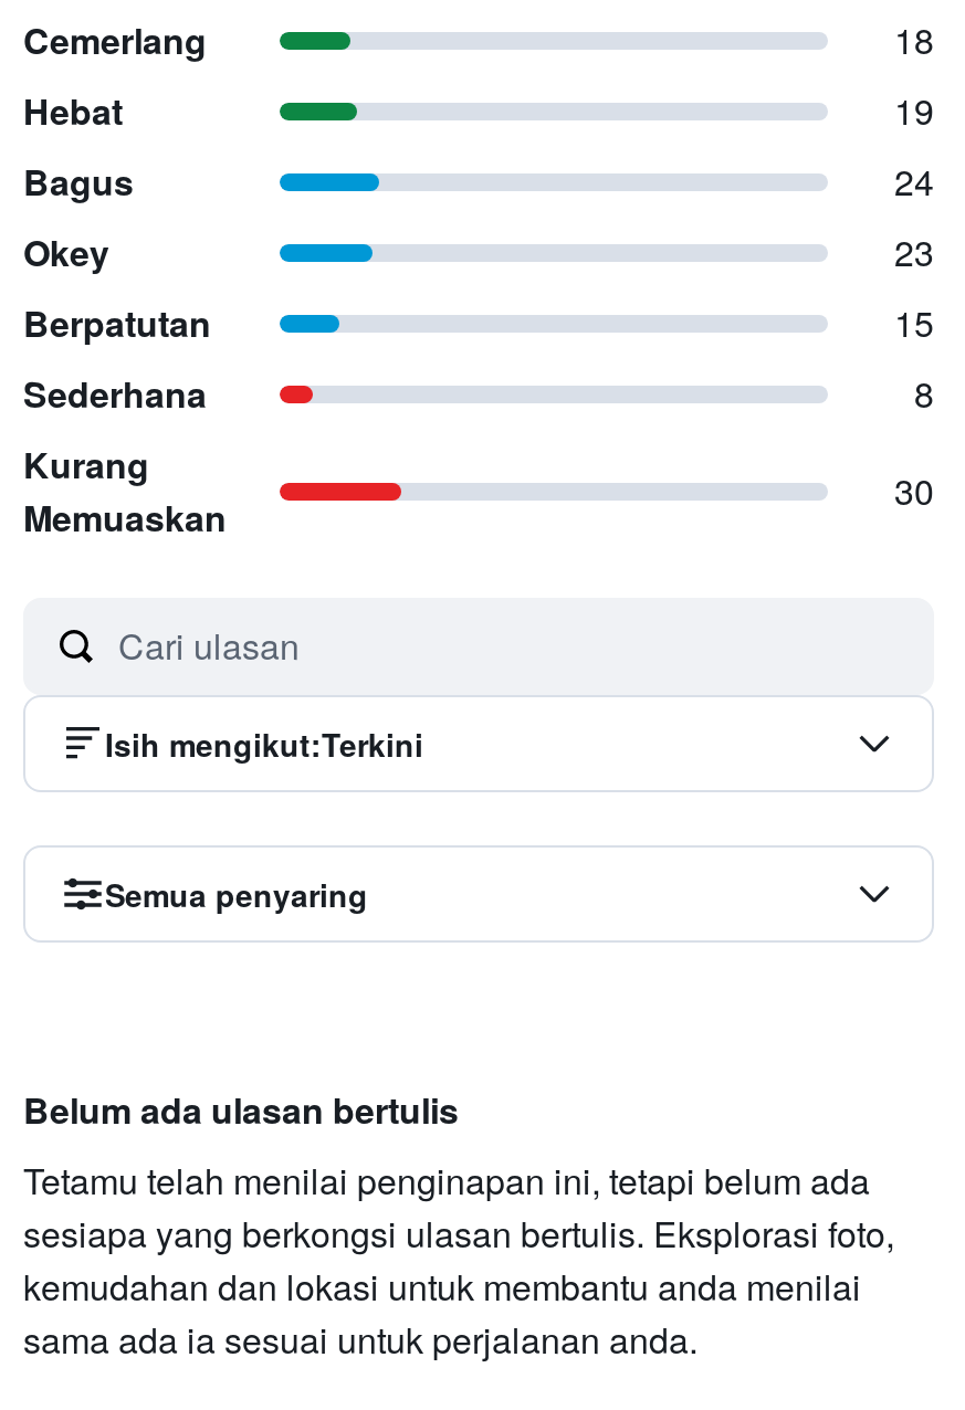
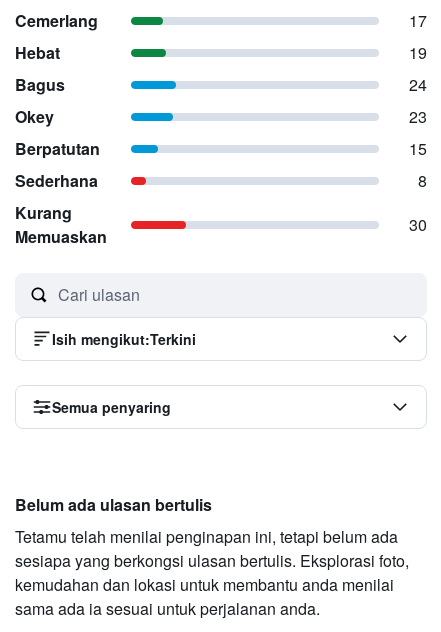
- 18
+ 17
